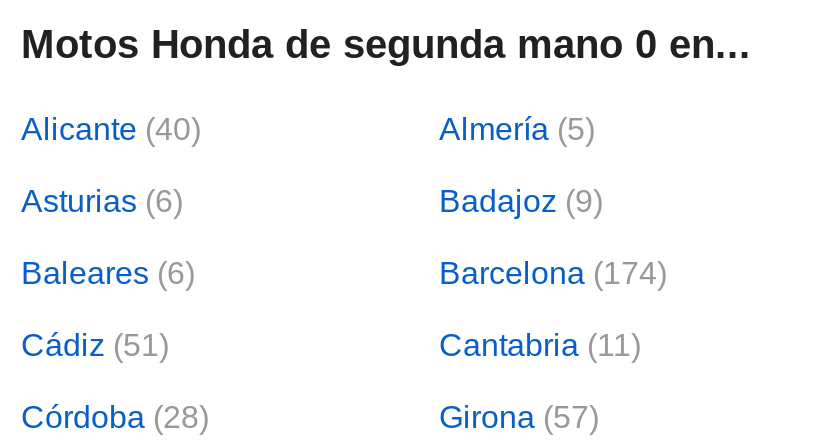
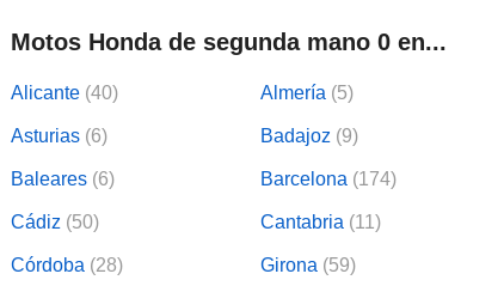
- Cádiz (51)
+ Cádiz (50)

- Girona (57)
+ Girona (59)
